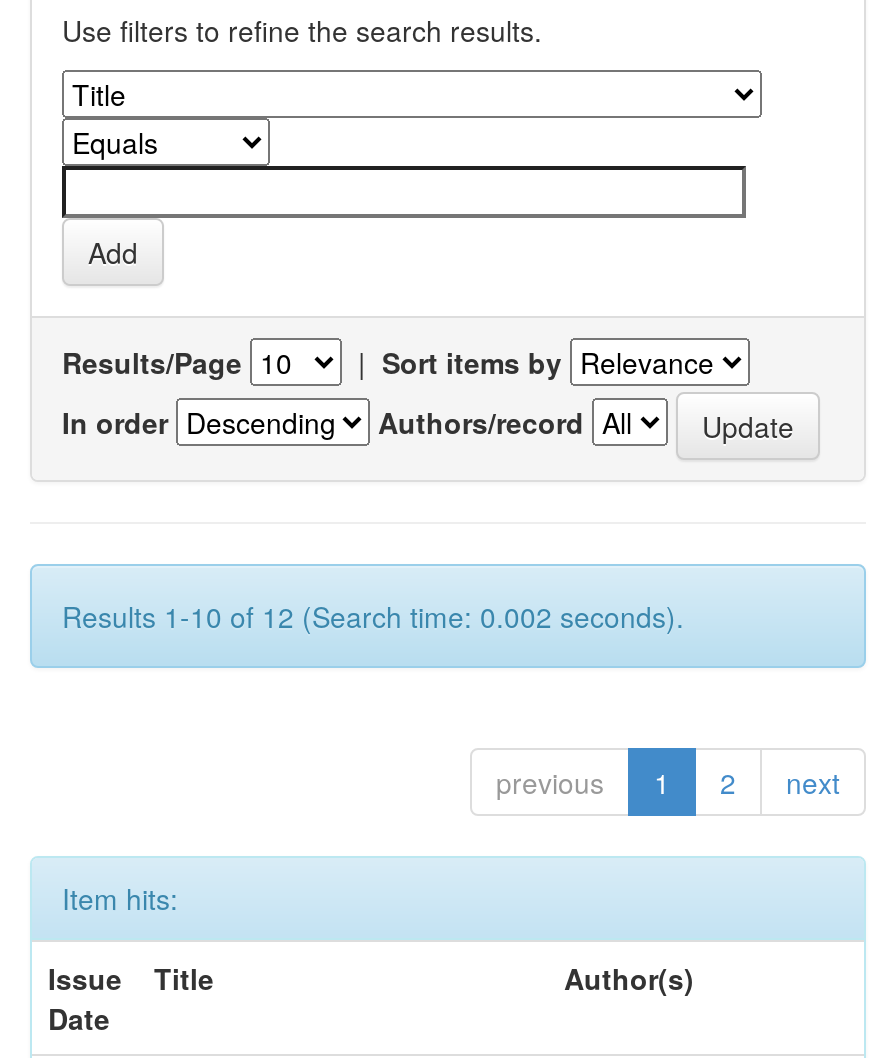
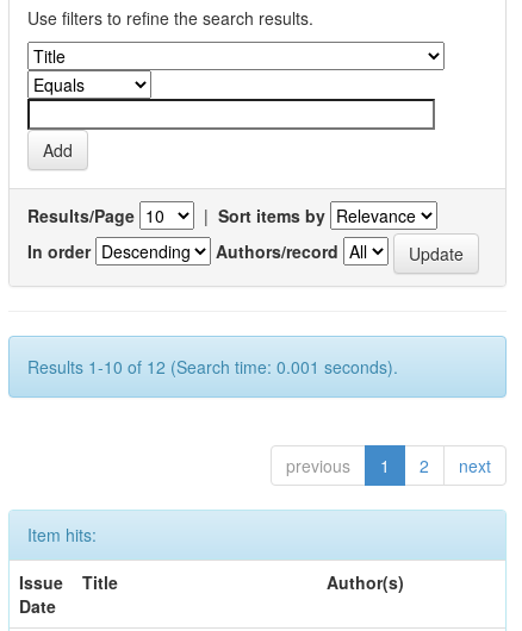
- Results 1-10 of 12 (Search time: 0.002 seconds).
+ Results 1-10 of 12 (Search time: 0.001 seconds).
